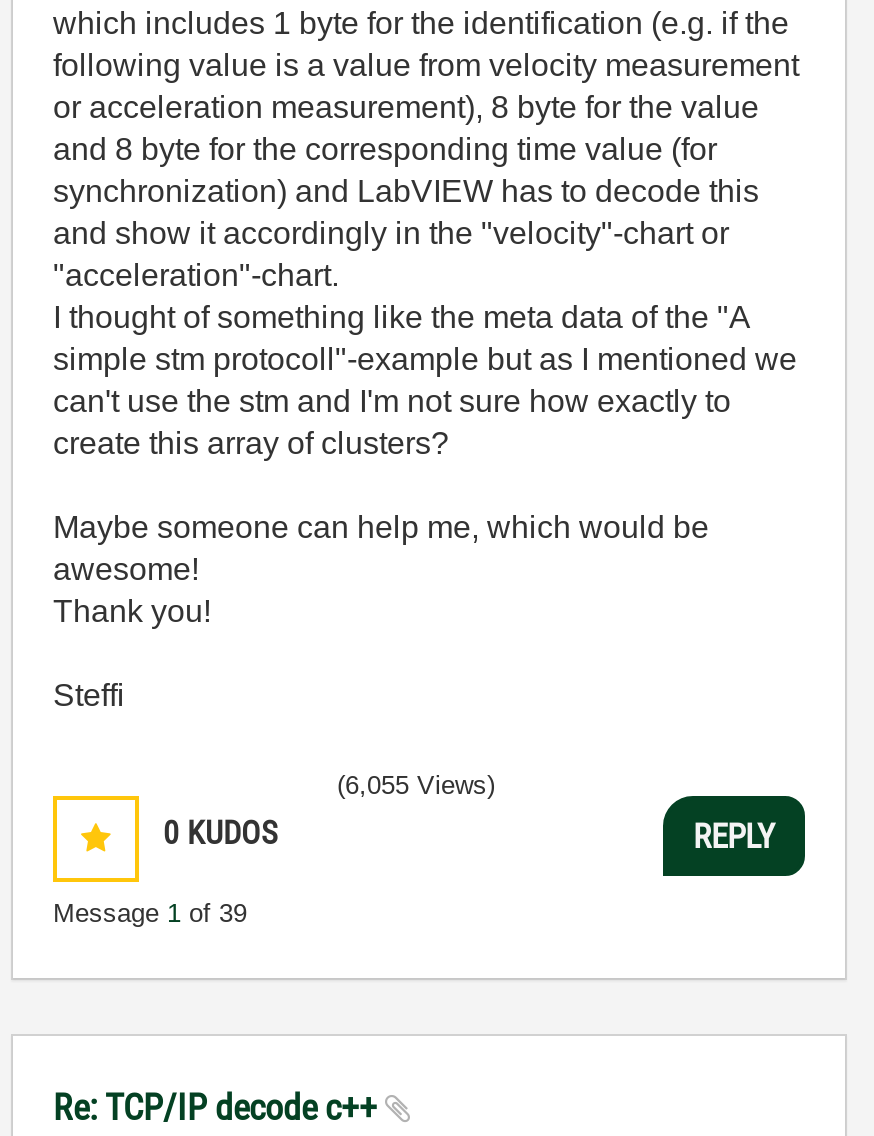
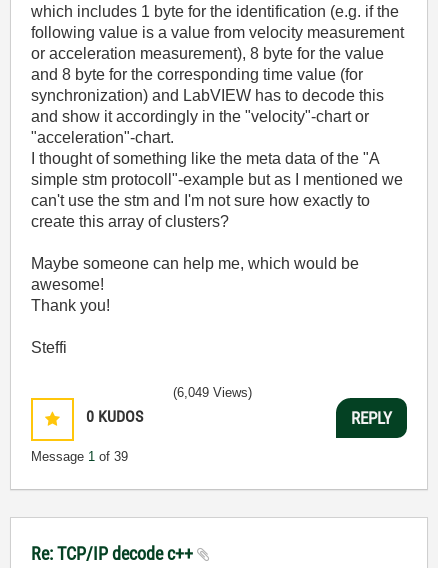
- (6,055 Views)
+ (6,049 Views)
